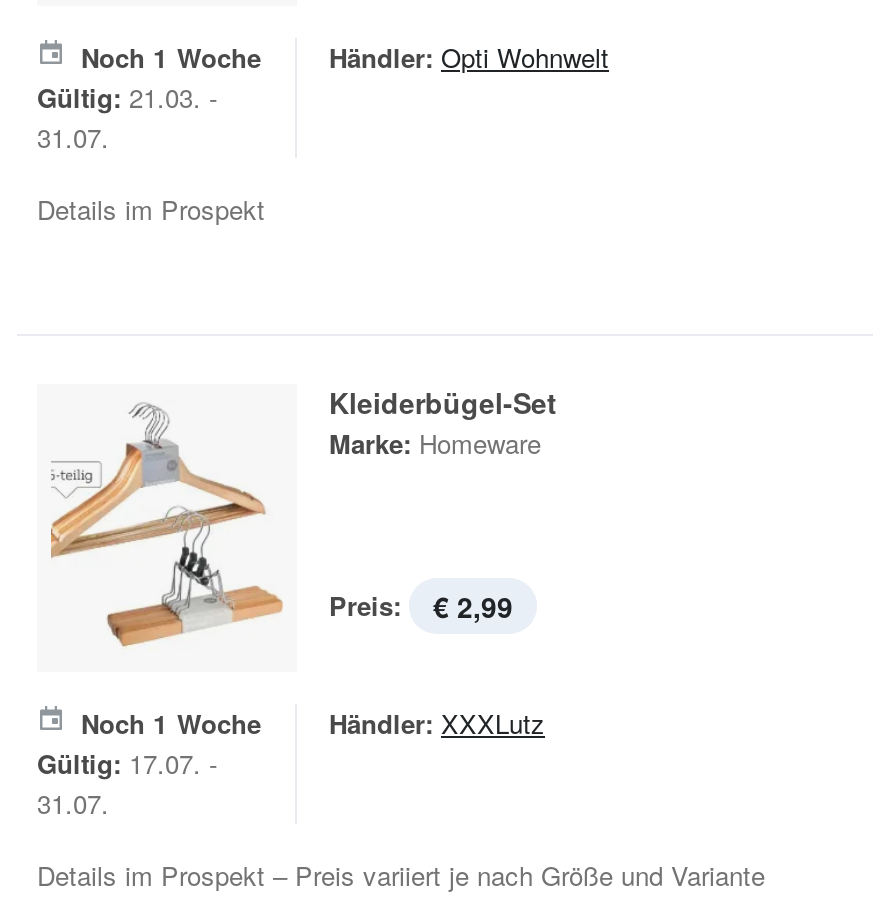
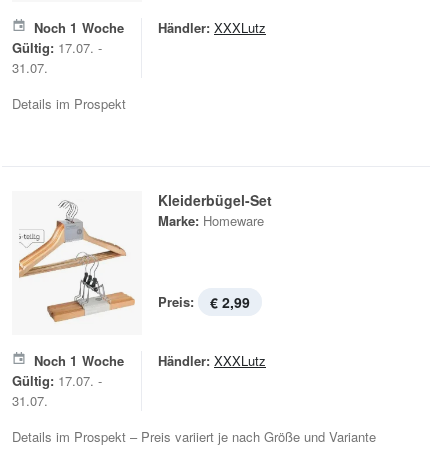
- Händler: Opti Wohnwelt
+ Händler: XXXLutz

- Gültig: 21.03. -
+ Gültig: 17.07. -
